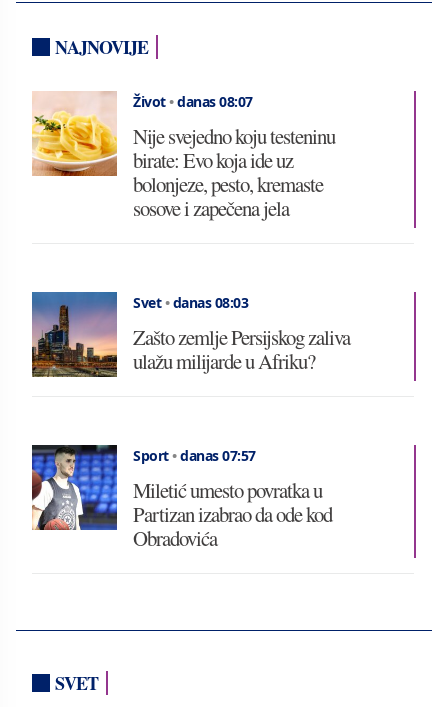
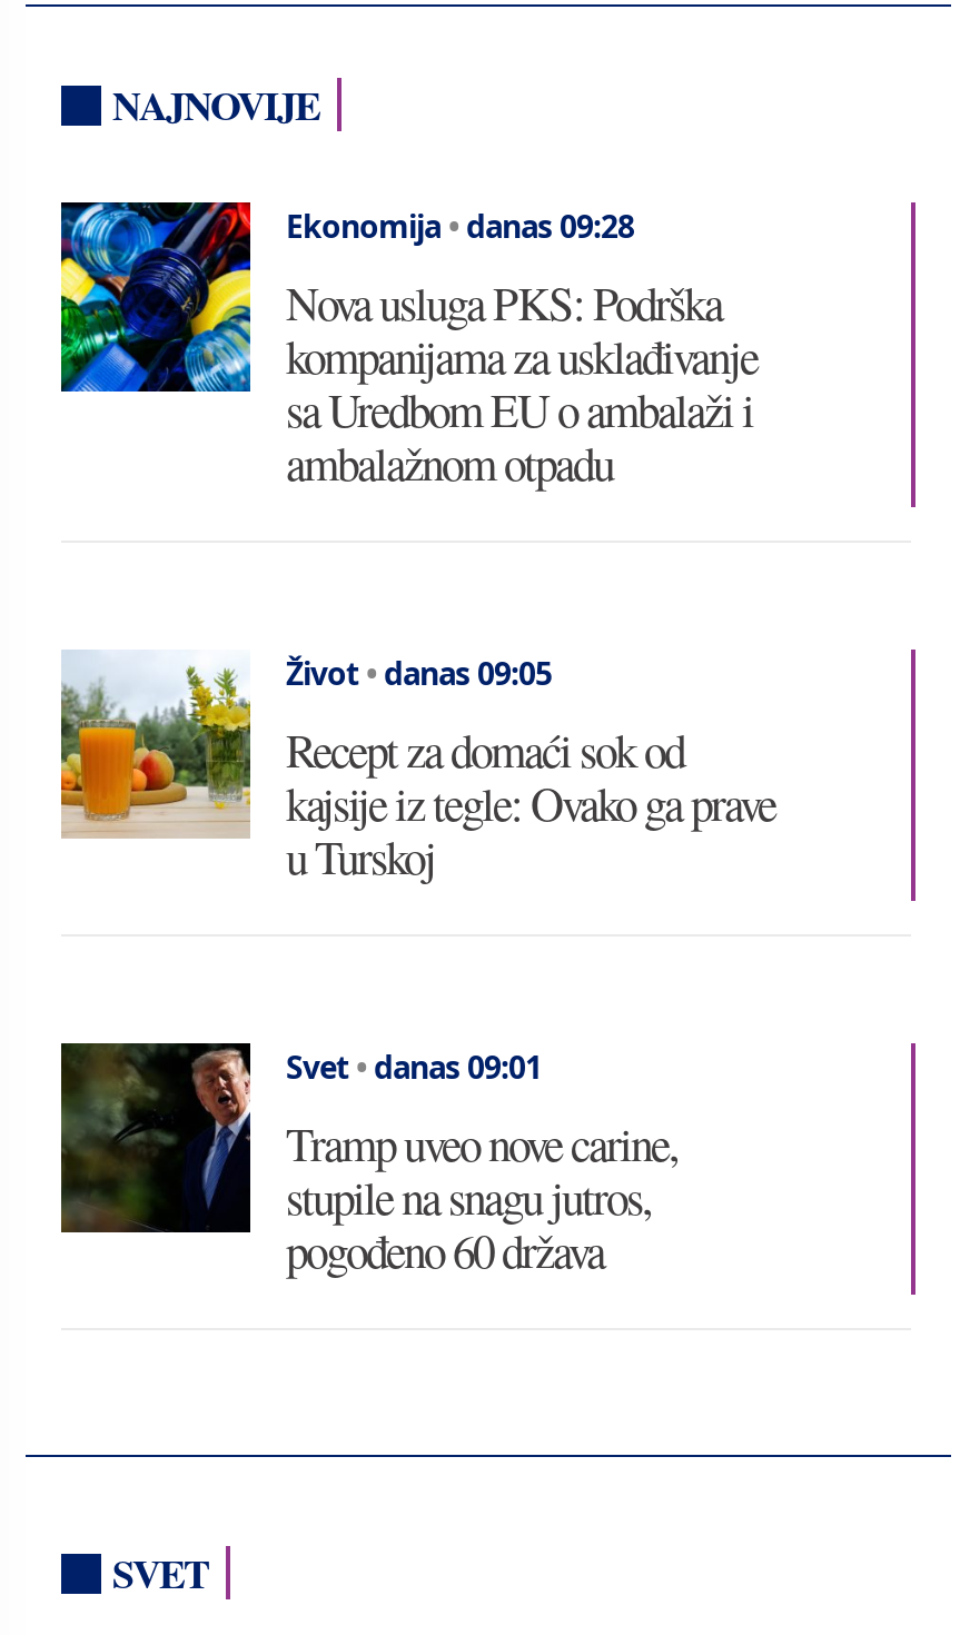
- [image]
- Život • danas 08:07
- Nije svejedno koju testeninu
- birate: Evo koja ide uz
- bolonjeze, pesto, kremaste
- sosove i zapečena jela
+ [image]
+ Ekonomija • danas 09:28
+ Nova usluga PKS: Podrška
+ kompanijama za usklađivanje
+ sa Uredbom EU o ambalaži i
+ ambalažnom otpadu

- [image]
- Svet • danas 08:03
- Zašto zemlje Persijskog zaliva
- ulažu milijarde u Afriku?
+ [image]
+ Život • danas 09:05
+ Recept za domaći sok od
+ kajsije iz tegle: Ovako ga prave
+ u Turskoj

- [image]
- Sport • danas 07:57
- Miletić umesto povratka u
- Partizan izabrao da ode kod
- Obradovića
+ [image]
+ Svet • danas 09:01
+ Tramp uveo nove carine,
+ stupile na snagu jutros,
+ pogođeno 60 država
